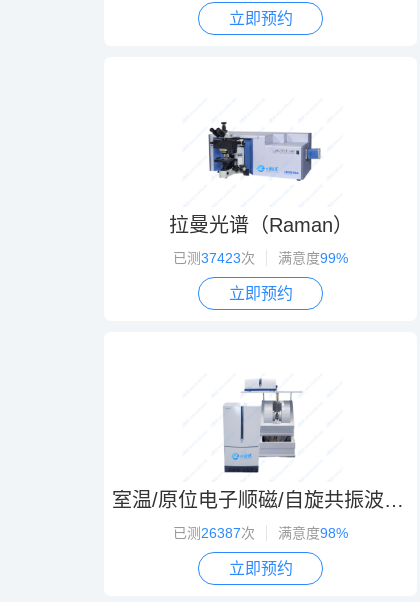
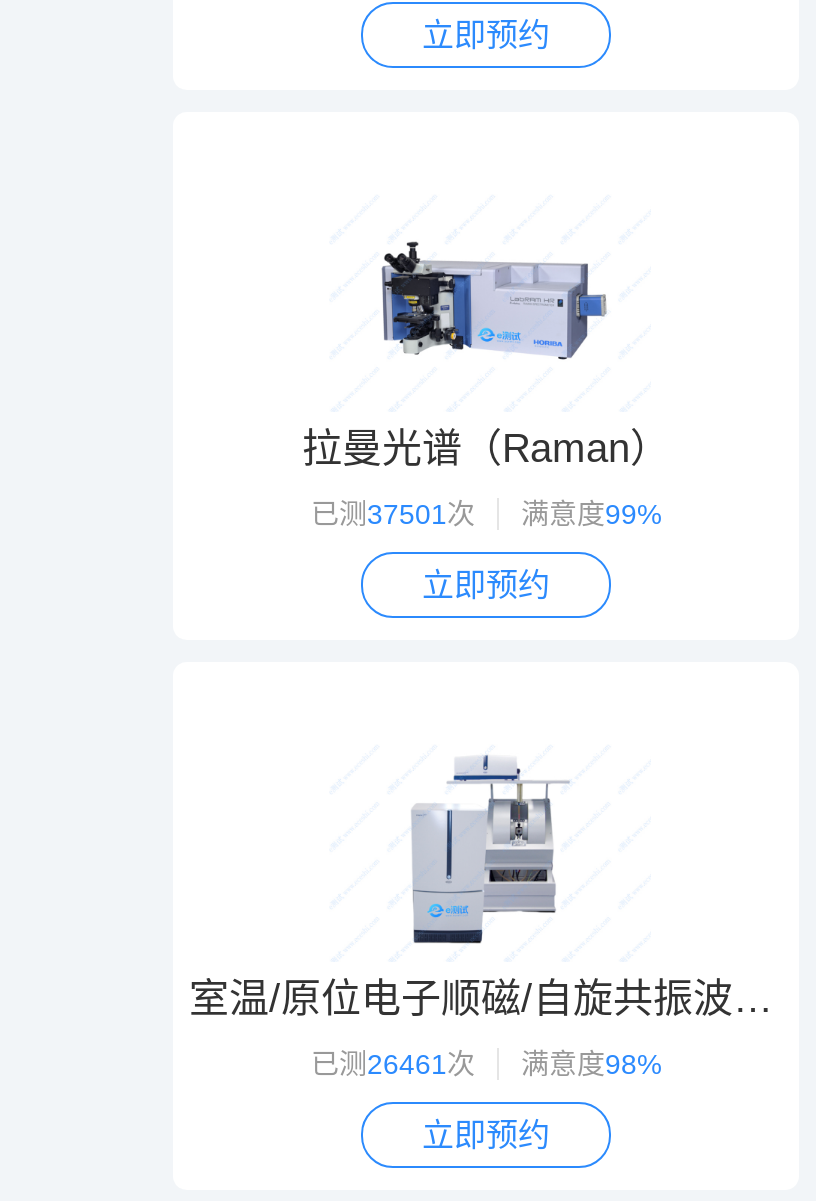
- 已测37423次 满意度99%
+ 已测37501次 满意度99%

- 已测26387次 满意度98%
+ 已测26461次 满意度98%
